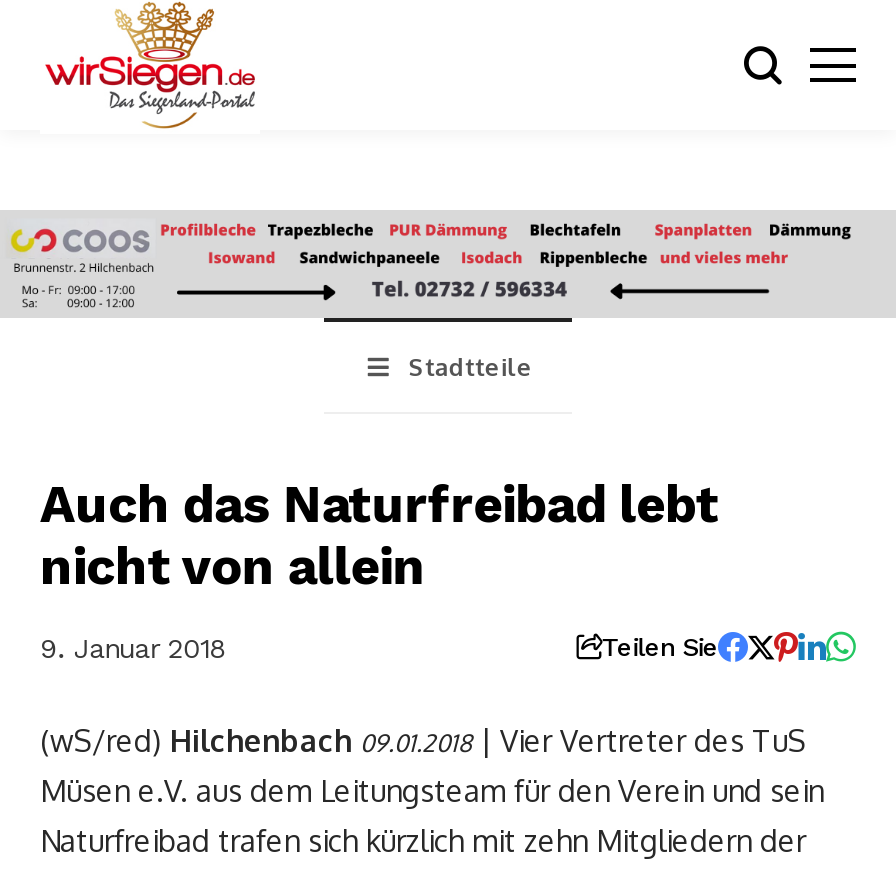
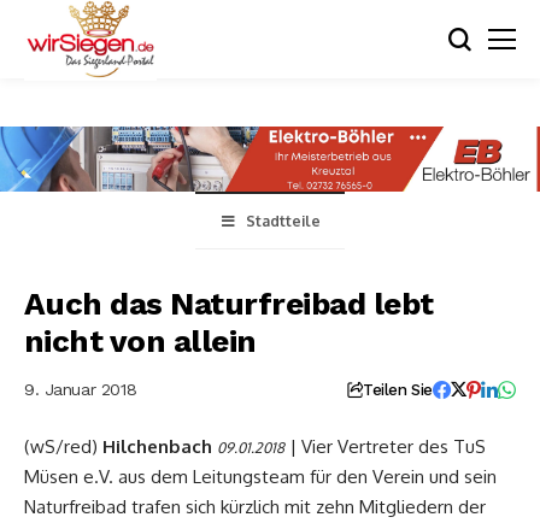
- [image]
+ [image]
